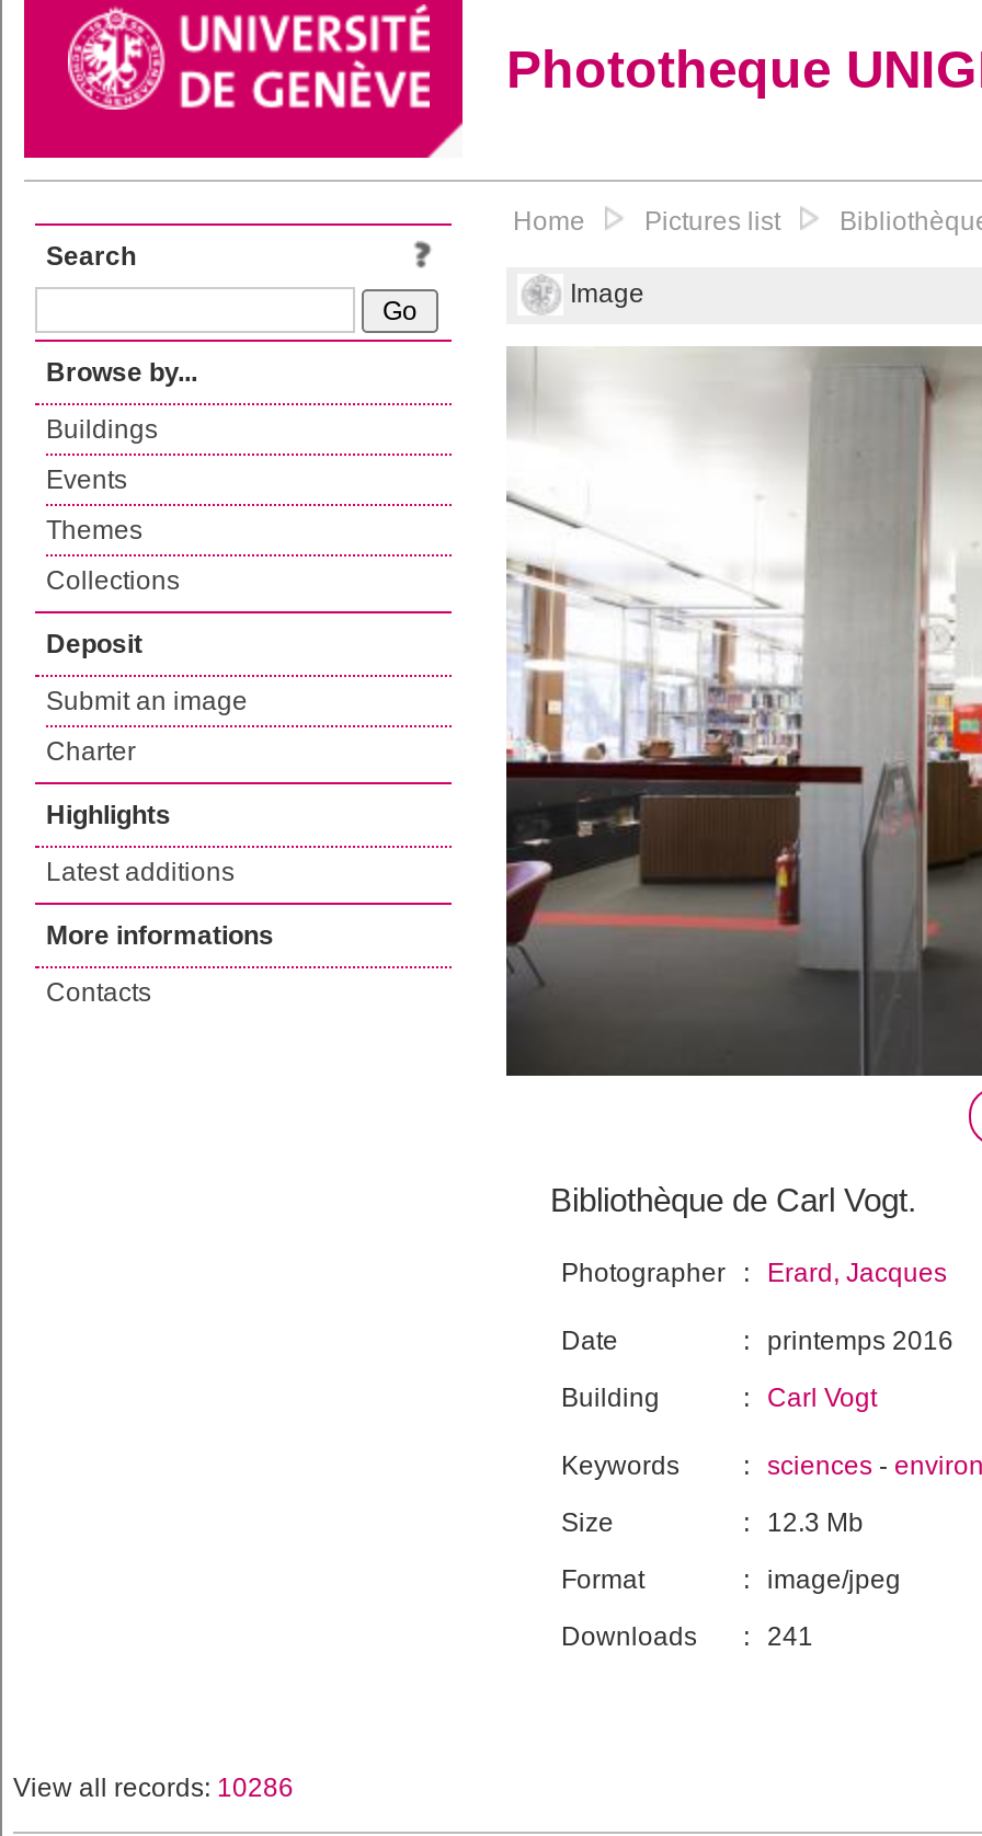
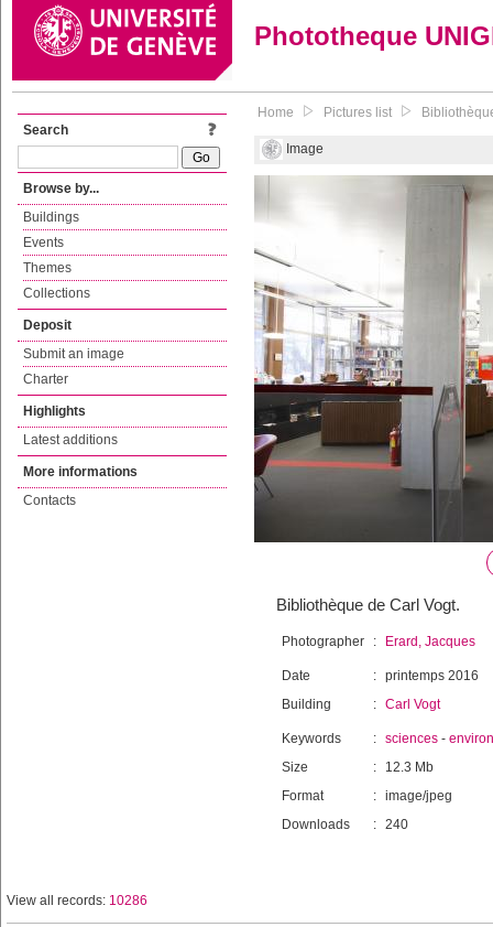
- Downloads : 241
+ Downloads : 240
